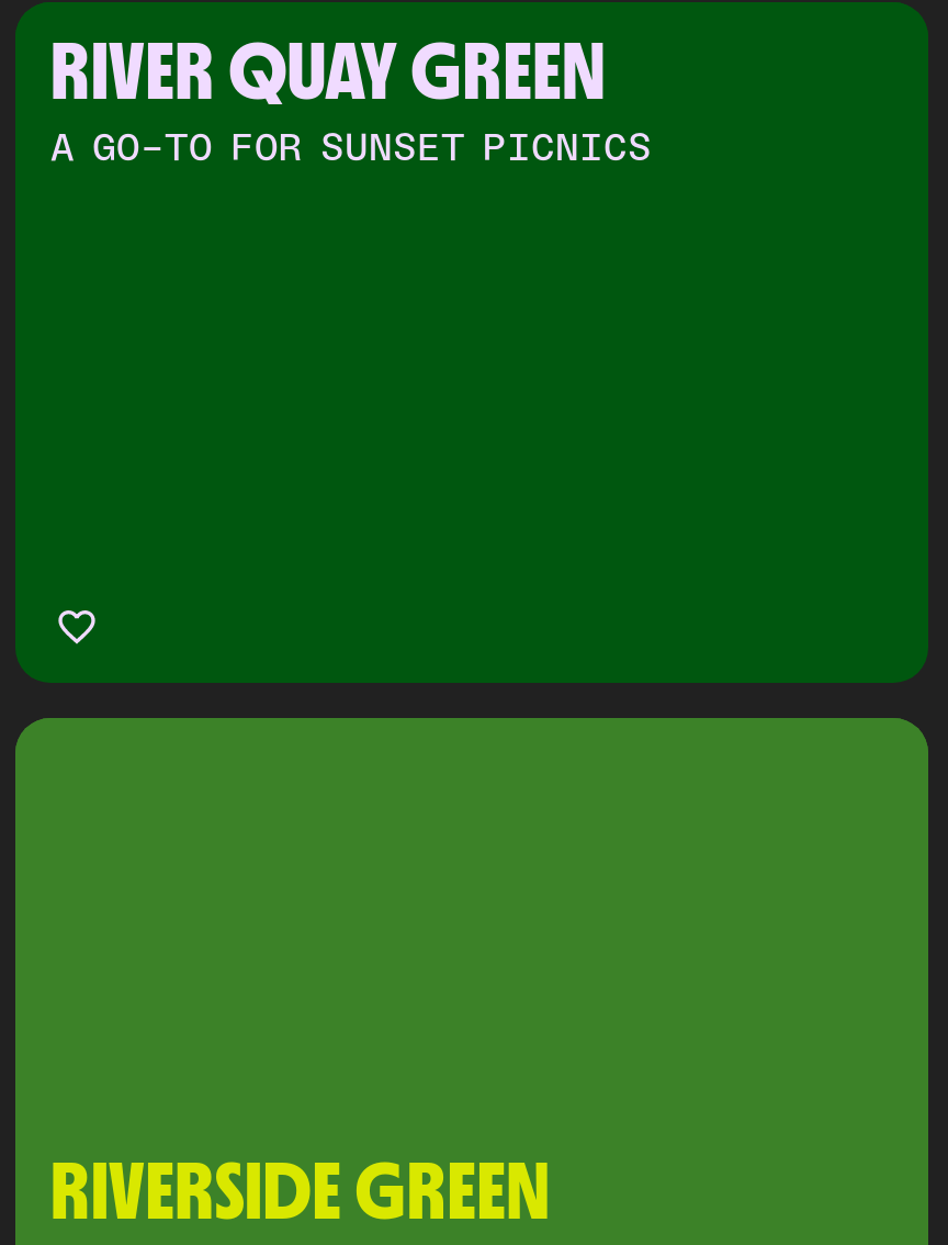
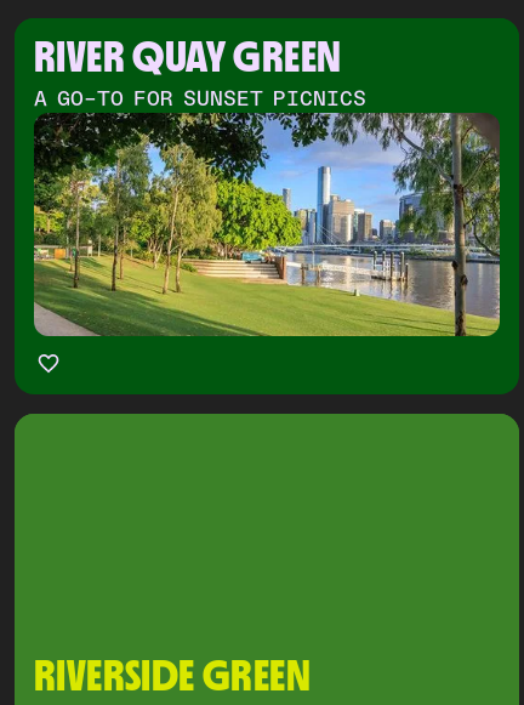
+ [image]
